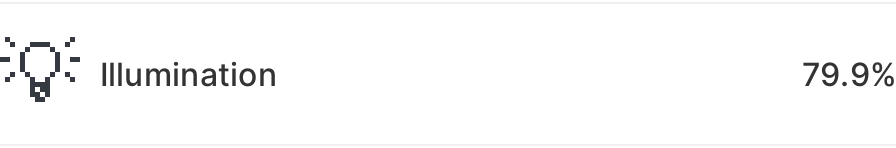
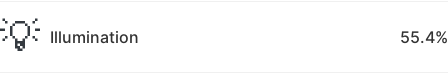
- 79.9%
+ 55.4%
